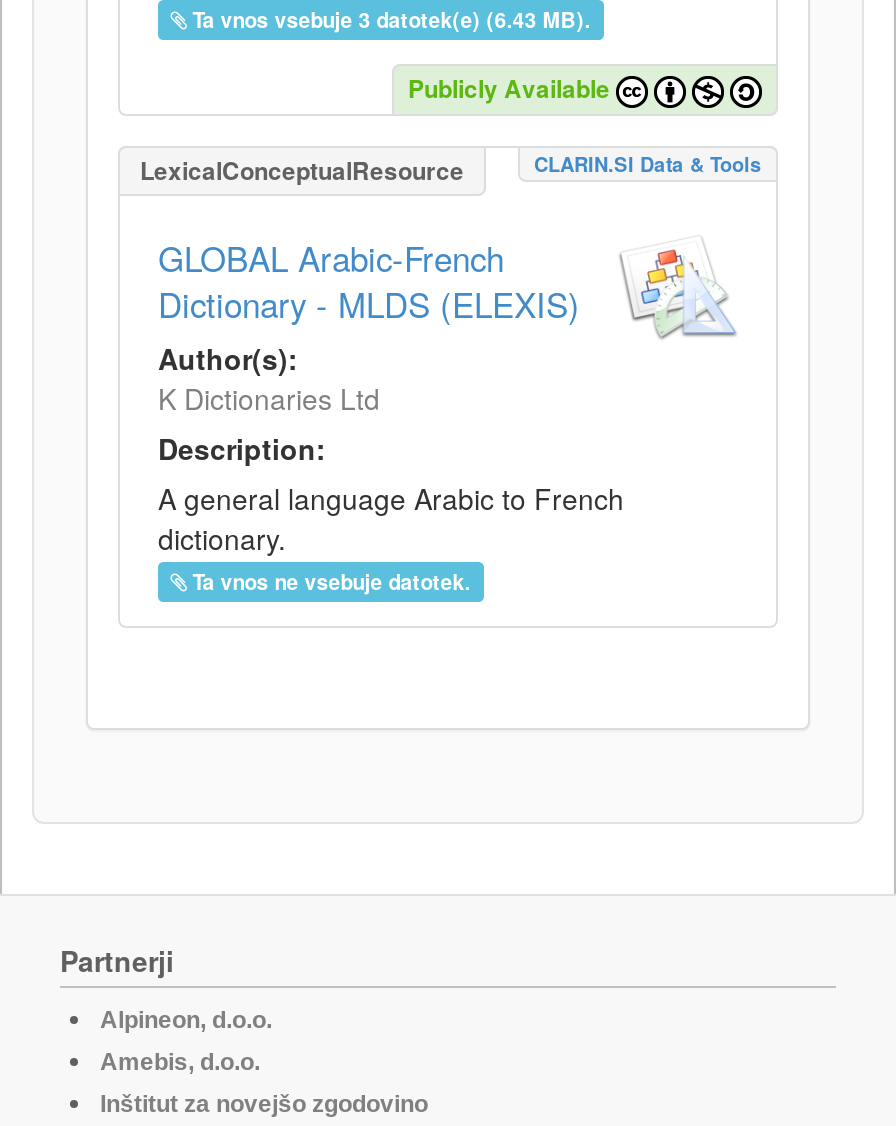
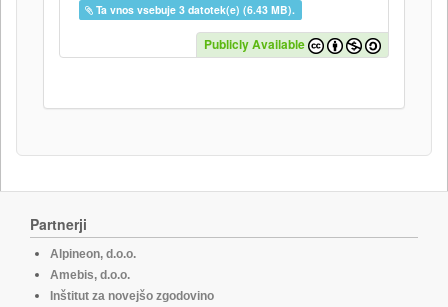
- [image]
- LexicalConceptualResource
- CLARIN.SI Data & Tools
- GLOBAL Arabic-French
- Dictionary - MLDS (ELEXIS)
- Author(s):
- K Dictionaries Ltd
- Description:
- A general language Arabic to French
- dictionary.
- Ta vnos ne vsebuje datotek.
